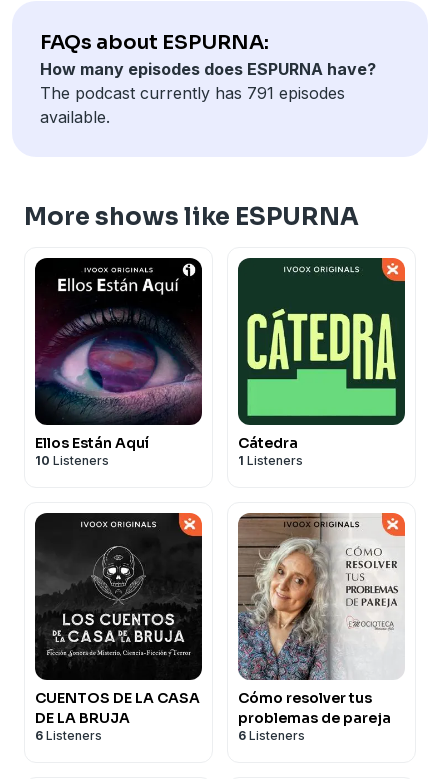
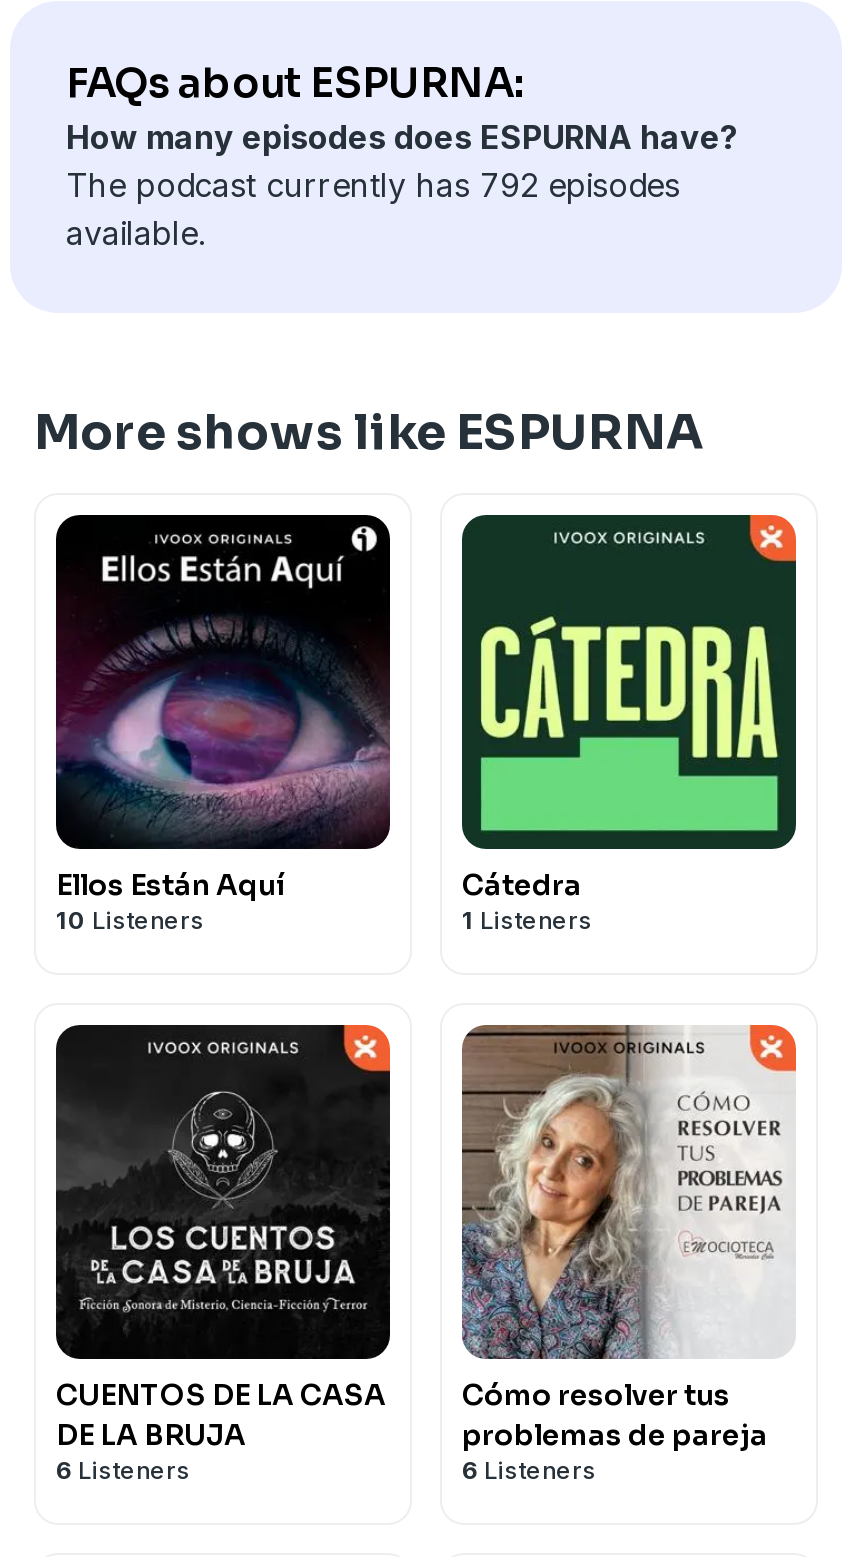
- The podcast currently has 791 episodes
+ The podcast currently has 792 episodes
